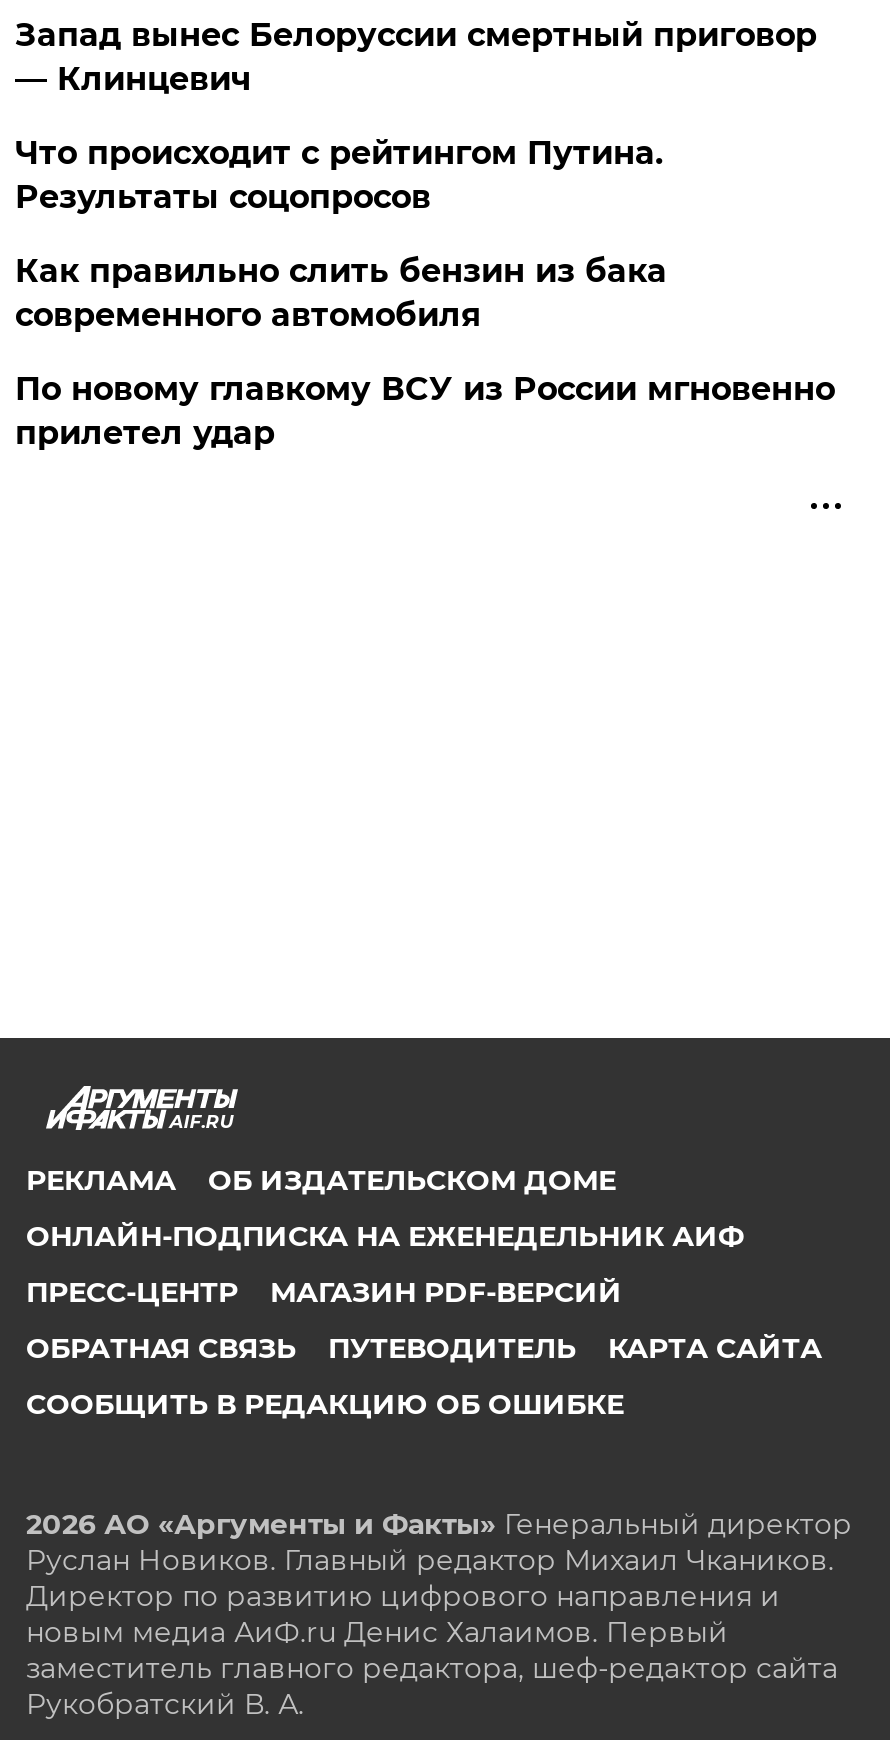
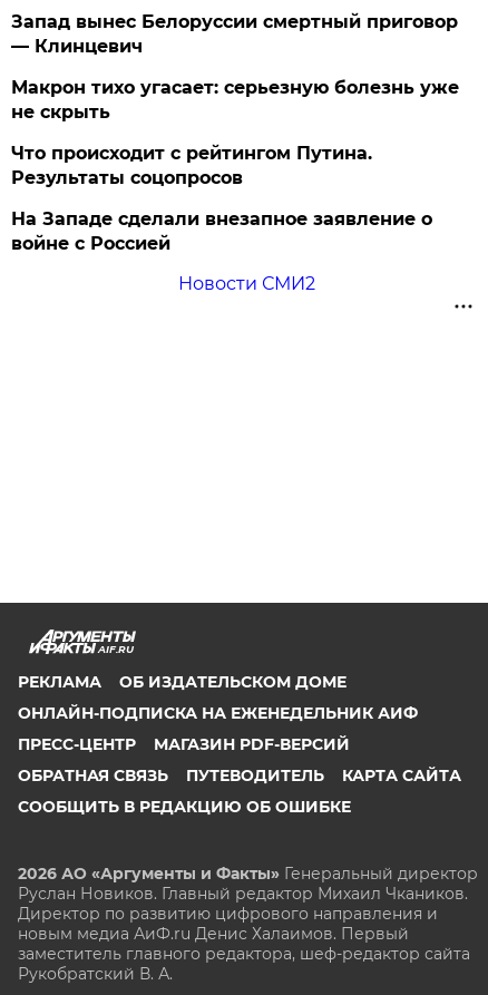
+ Макрон тихо угасает: серьезную болезнь уже
+ не скрыть

moved down: Что происходит с рейтингом Путина. | Результаты соцопросов

- Как правильно слить бензин из бака
- современного автомобиля
+ На Западе сделали внезапное заявление о
+ войне с Россией

- По новому главкому ВСУ из России мгновенно
- прилетел удар
+ Новости СМИ2
